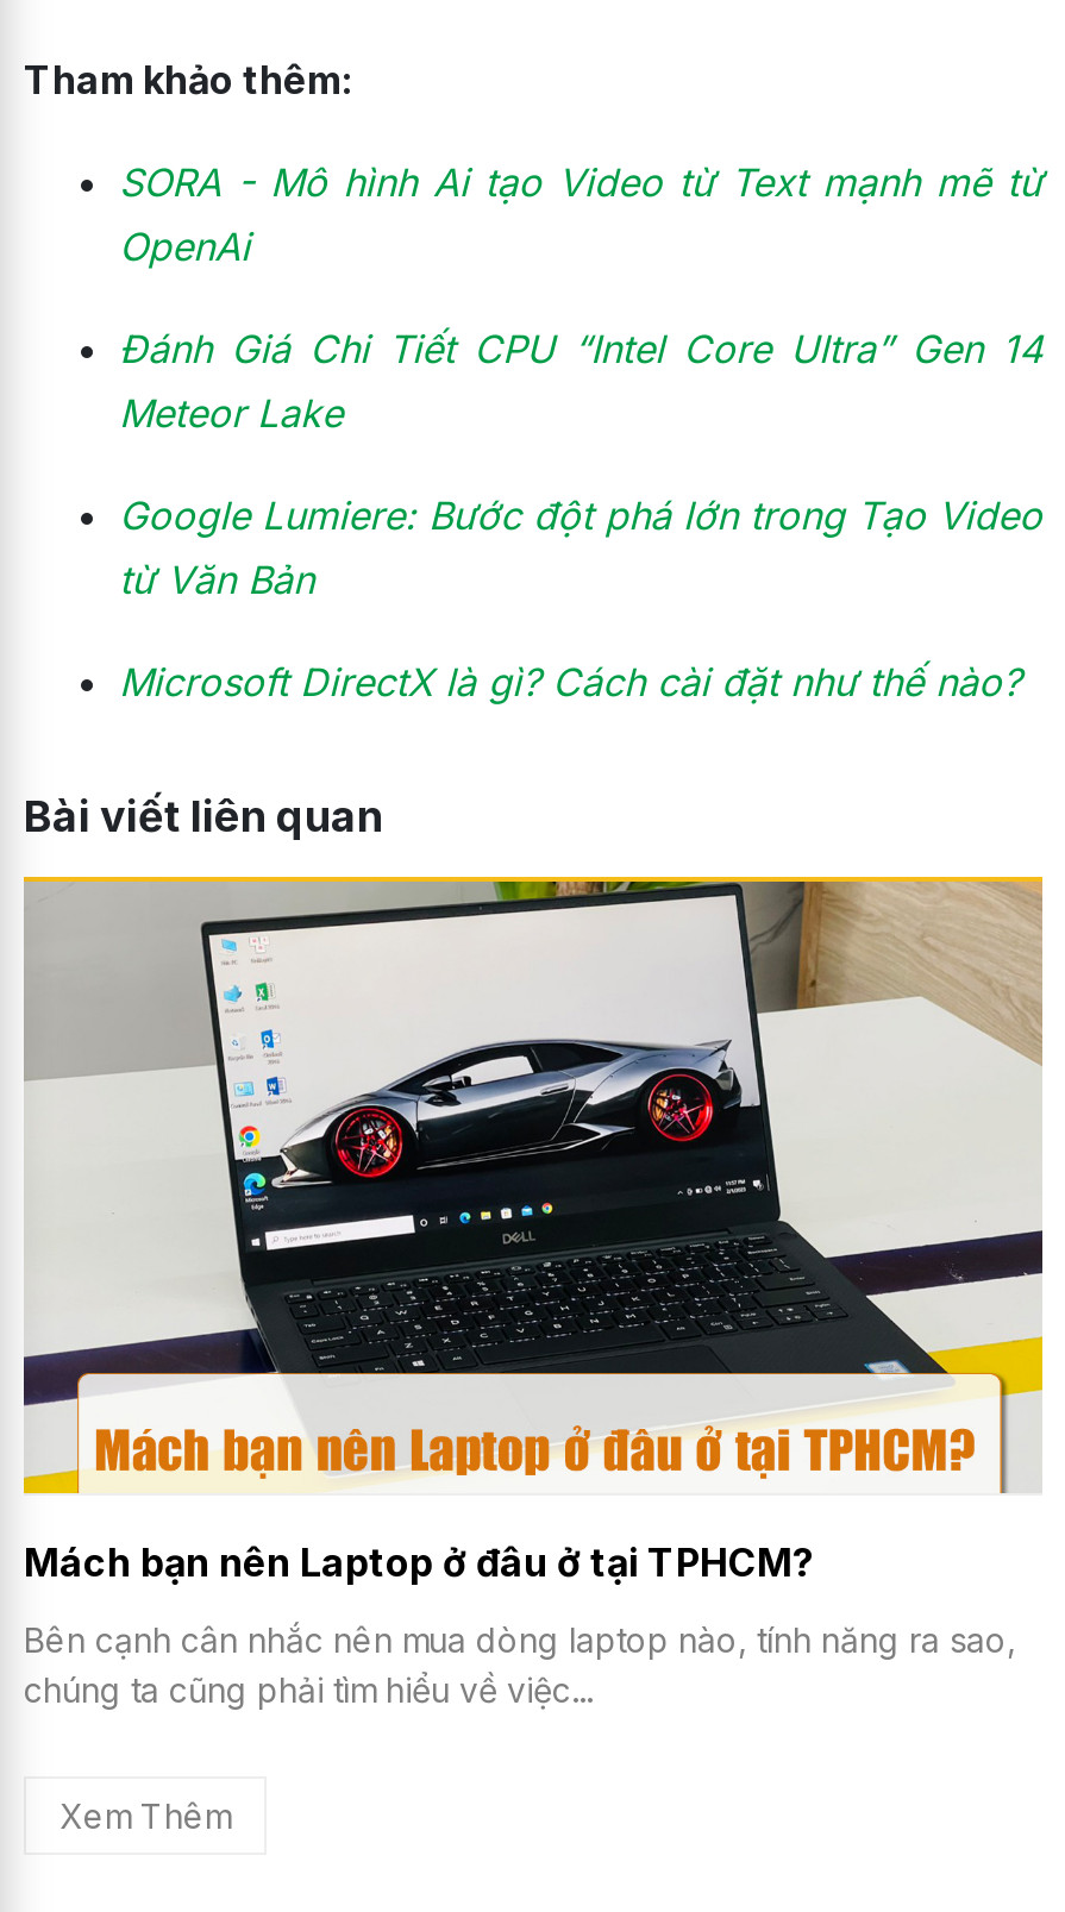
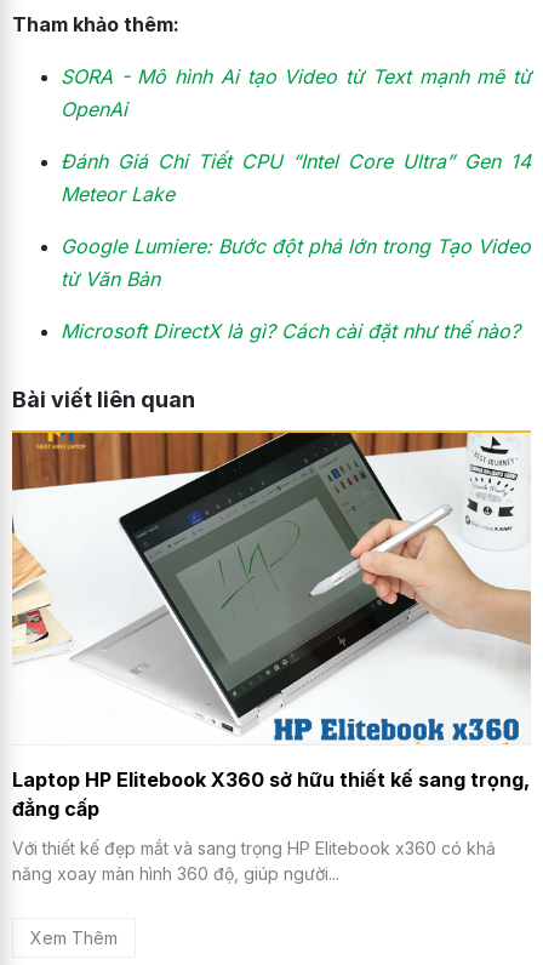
- [image]
- Mách bạn nên Laptop ở đâu ở tại TPHCM?
+ [image]
+ Laptop HP Elitebook X360 sở hữu thiết kế sang trọng,
+ đẳng cấp

- Bên cạnh cân nhắc nên mua dòng laptop nào, tính năng ra sao,
- chúng ta cũng phải tìm hiểu về việc...
+ Với thiết kế đẹp mắt và sang trọng HP Elitebook x360 có khả
+ năng xoay màn hình 360 độ, giúp người...
